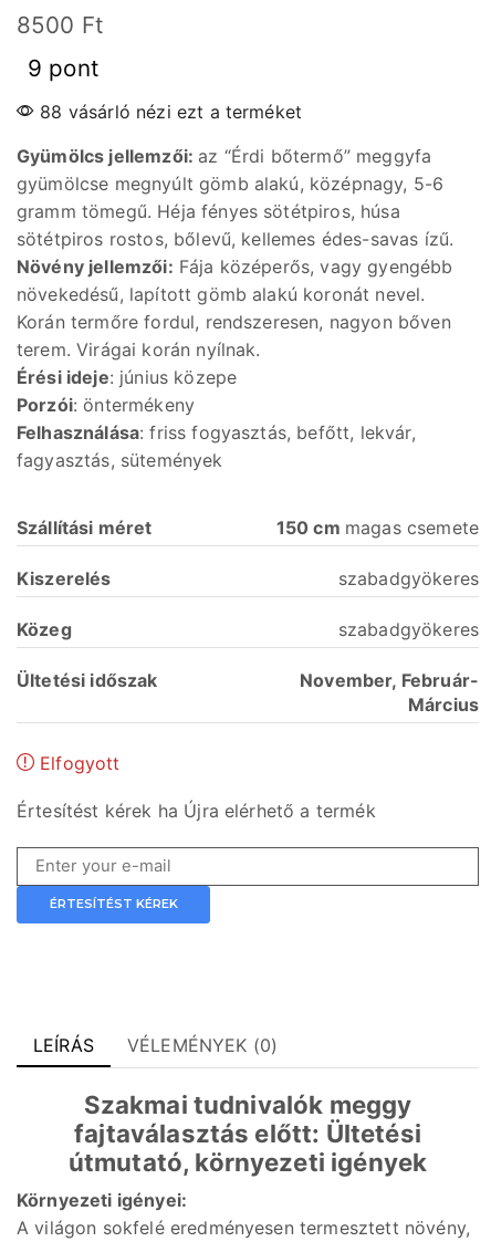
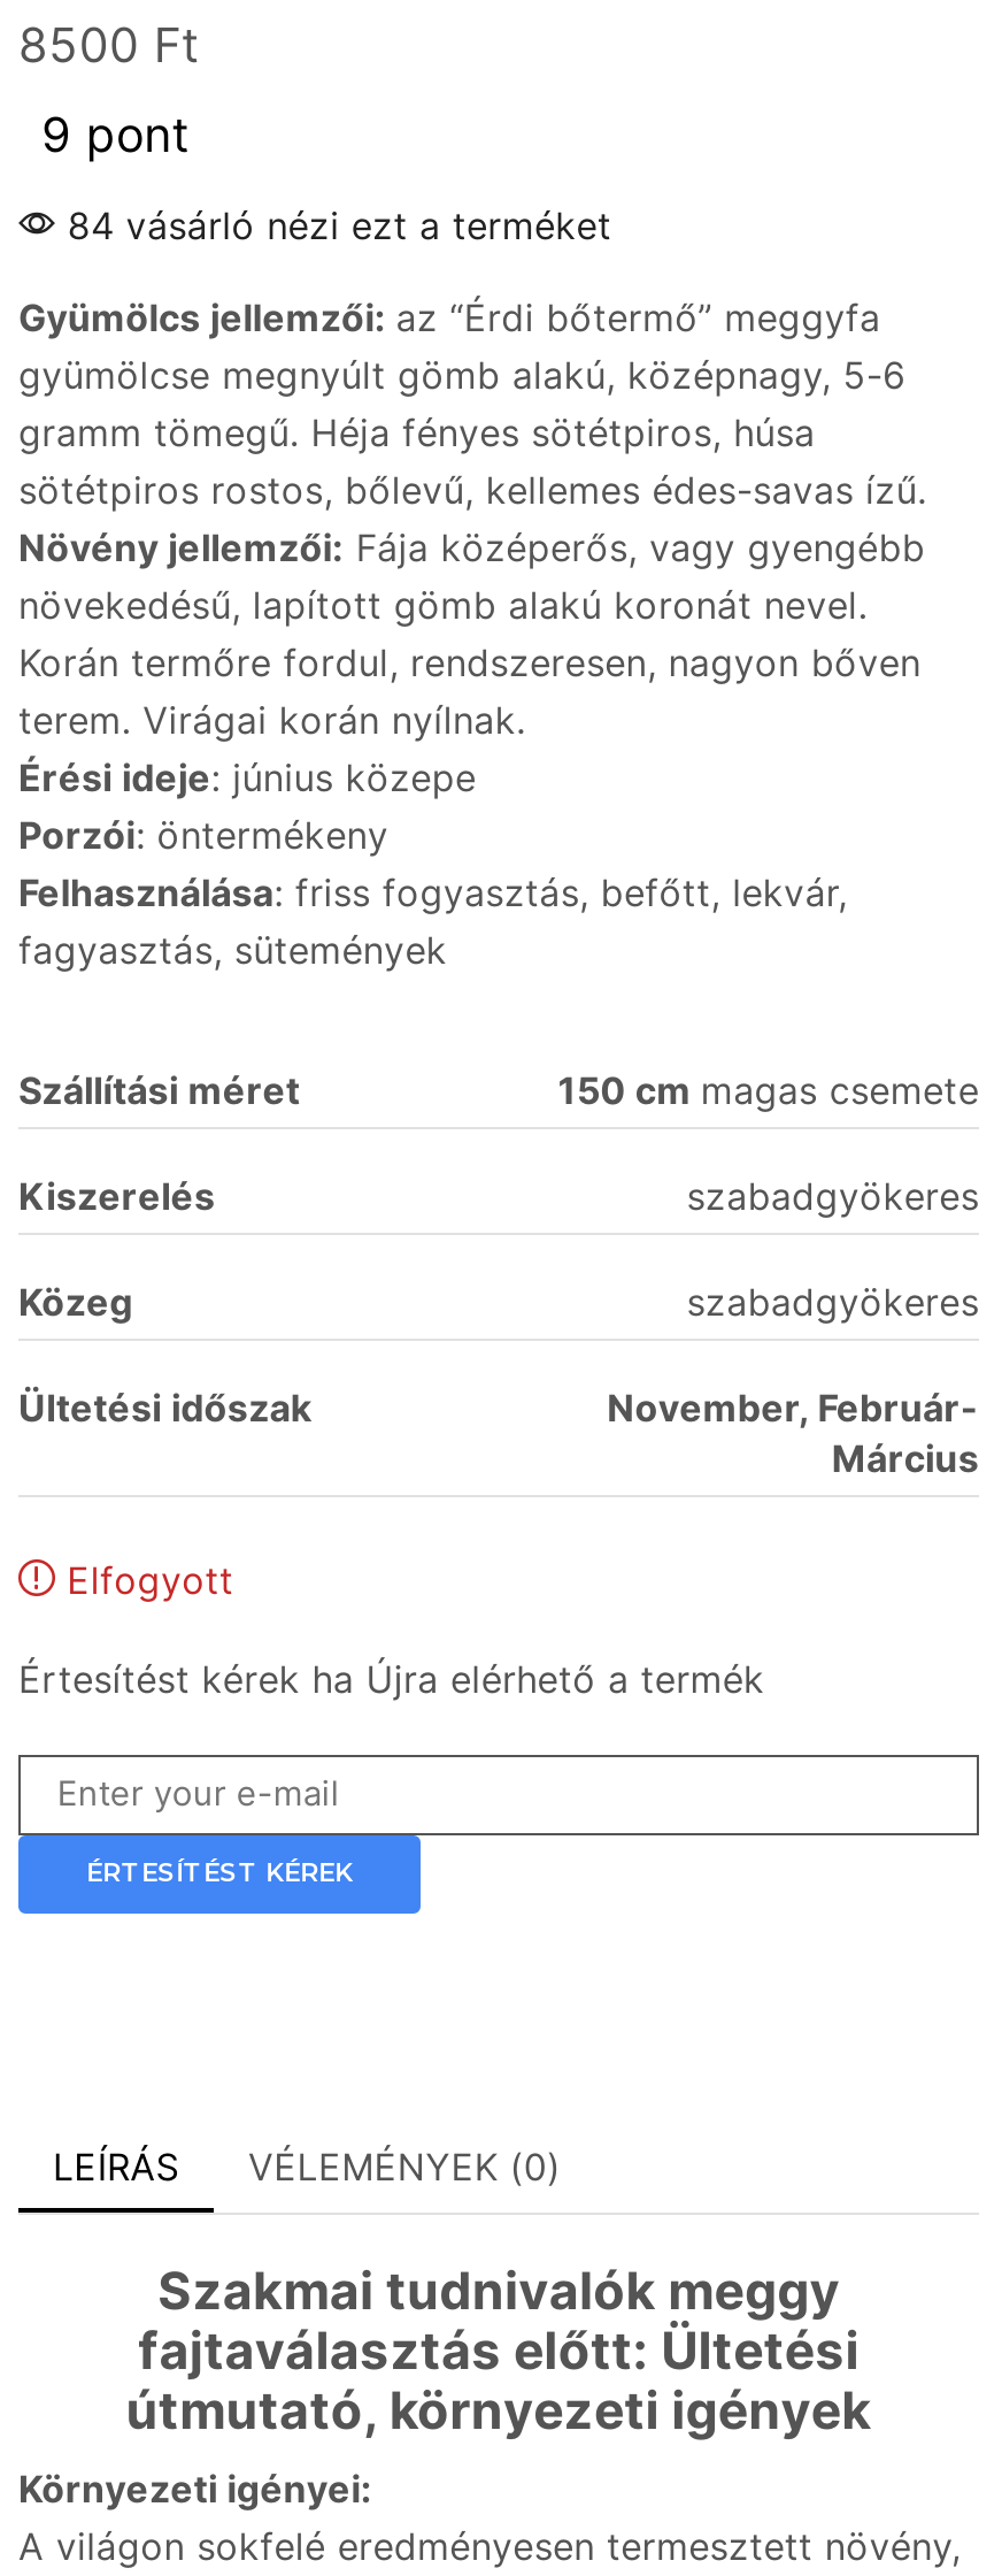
- 88 vásárló nézi ezt a terméket
+ 84 vásárló nézi ezt a terméket
